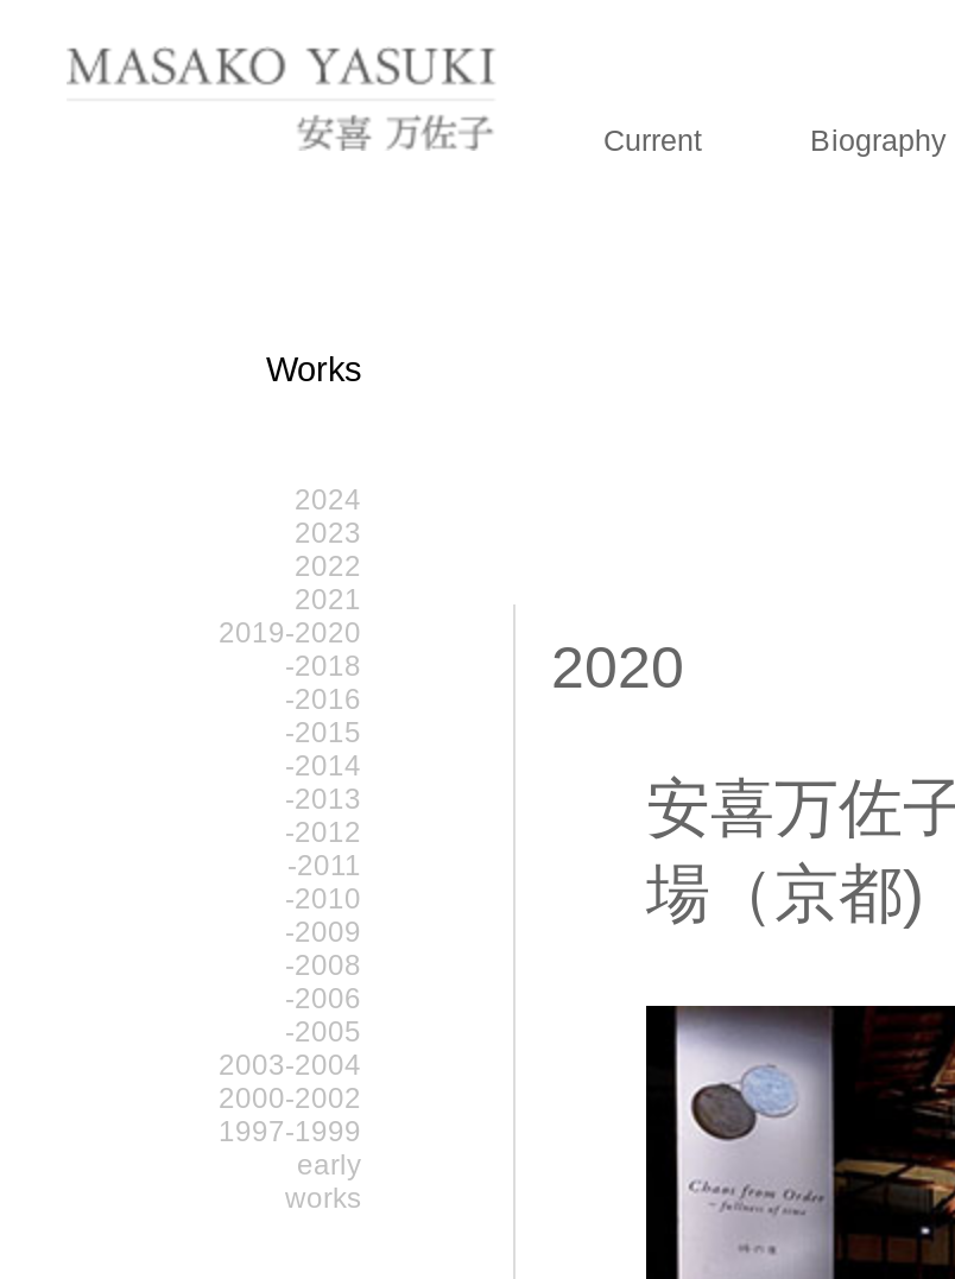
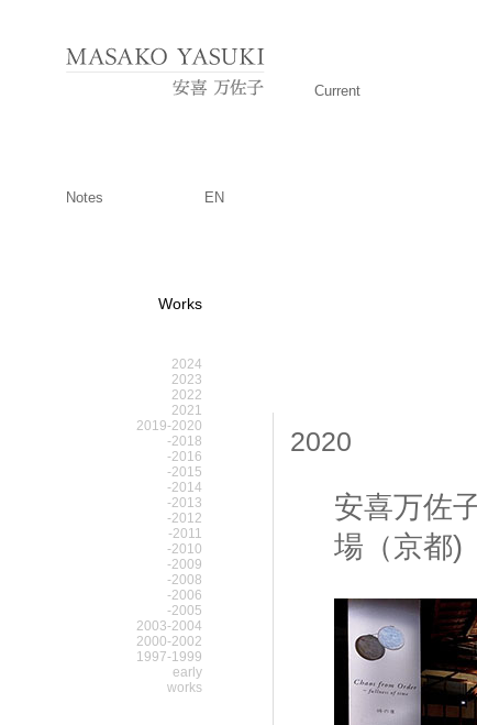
+ Notes
+ EN
